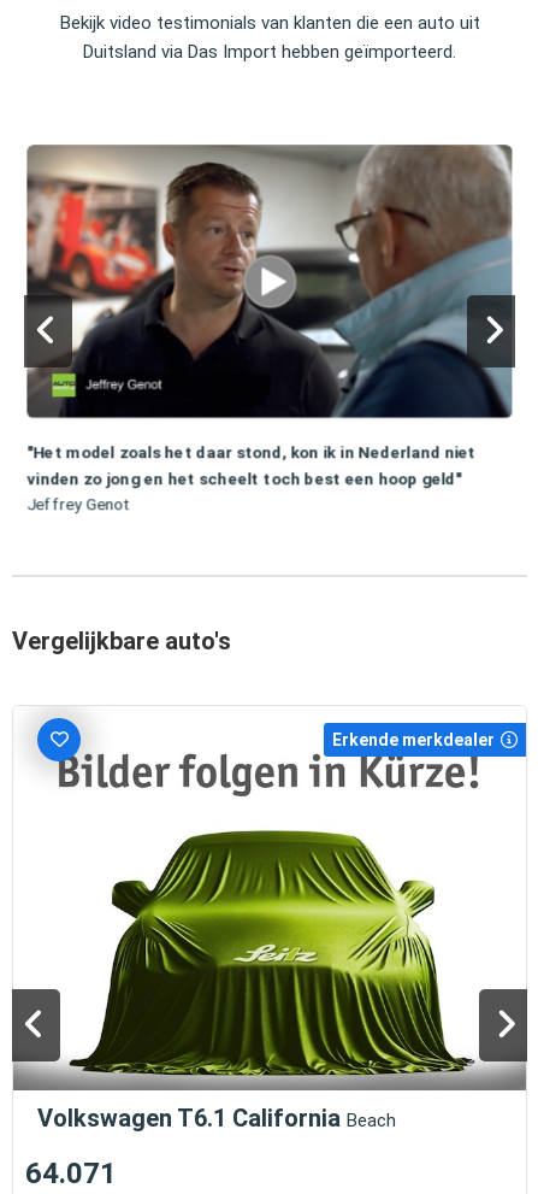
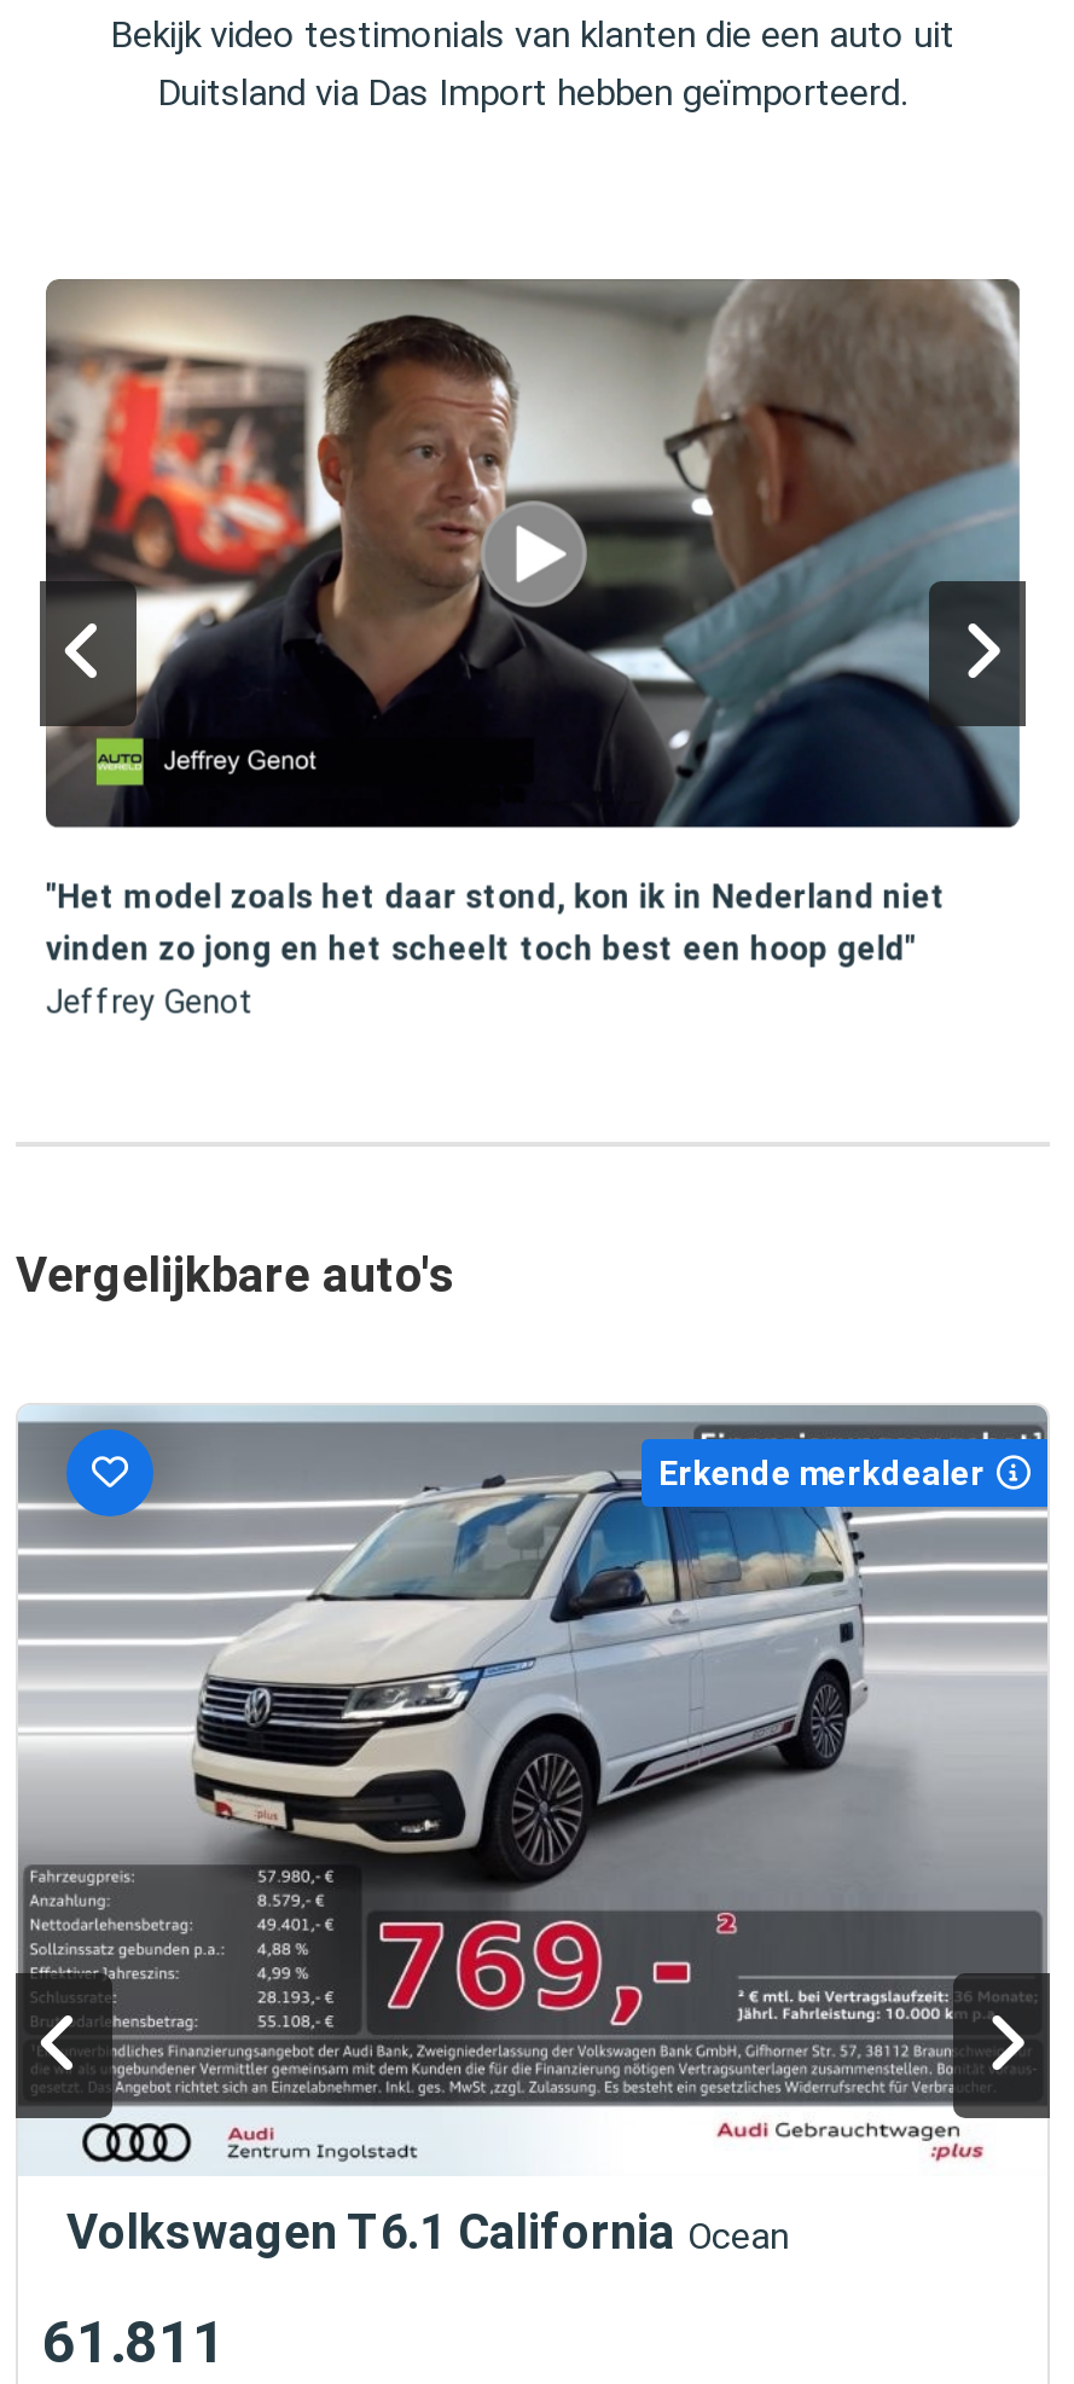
- [image]
+ [image]
